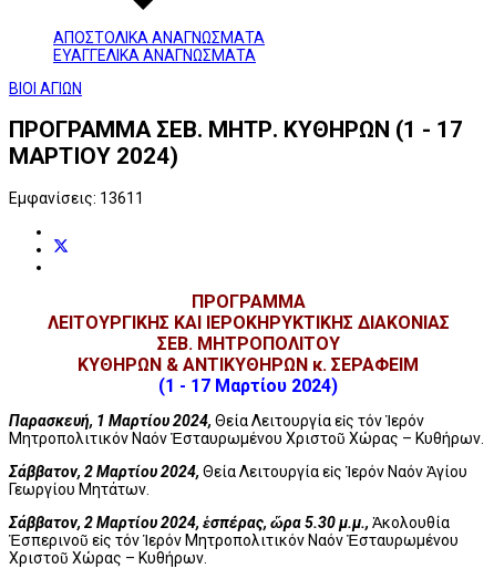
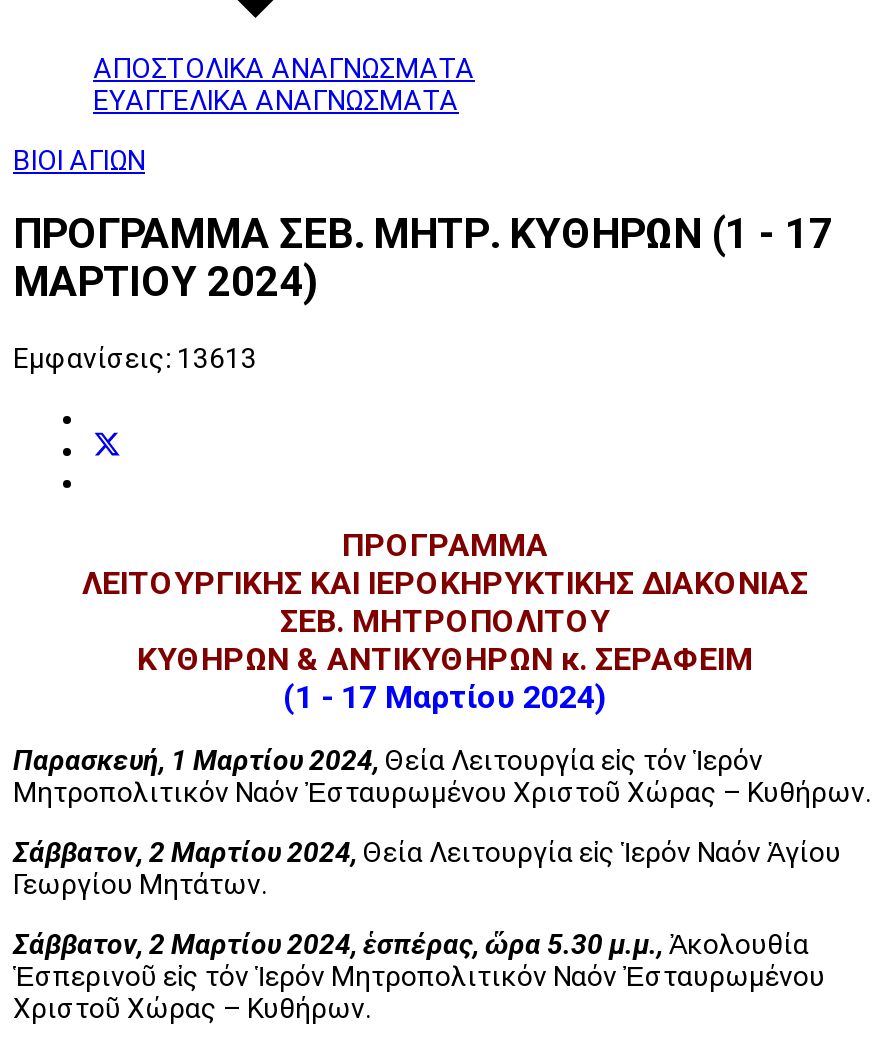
- Εμφανίσεις: 13611
+ Εμφανίσεις: 13613
